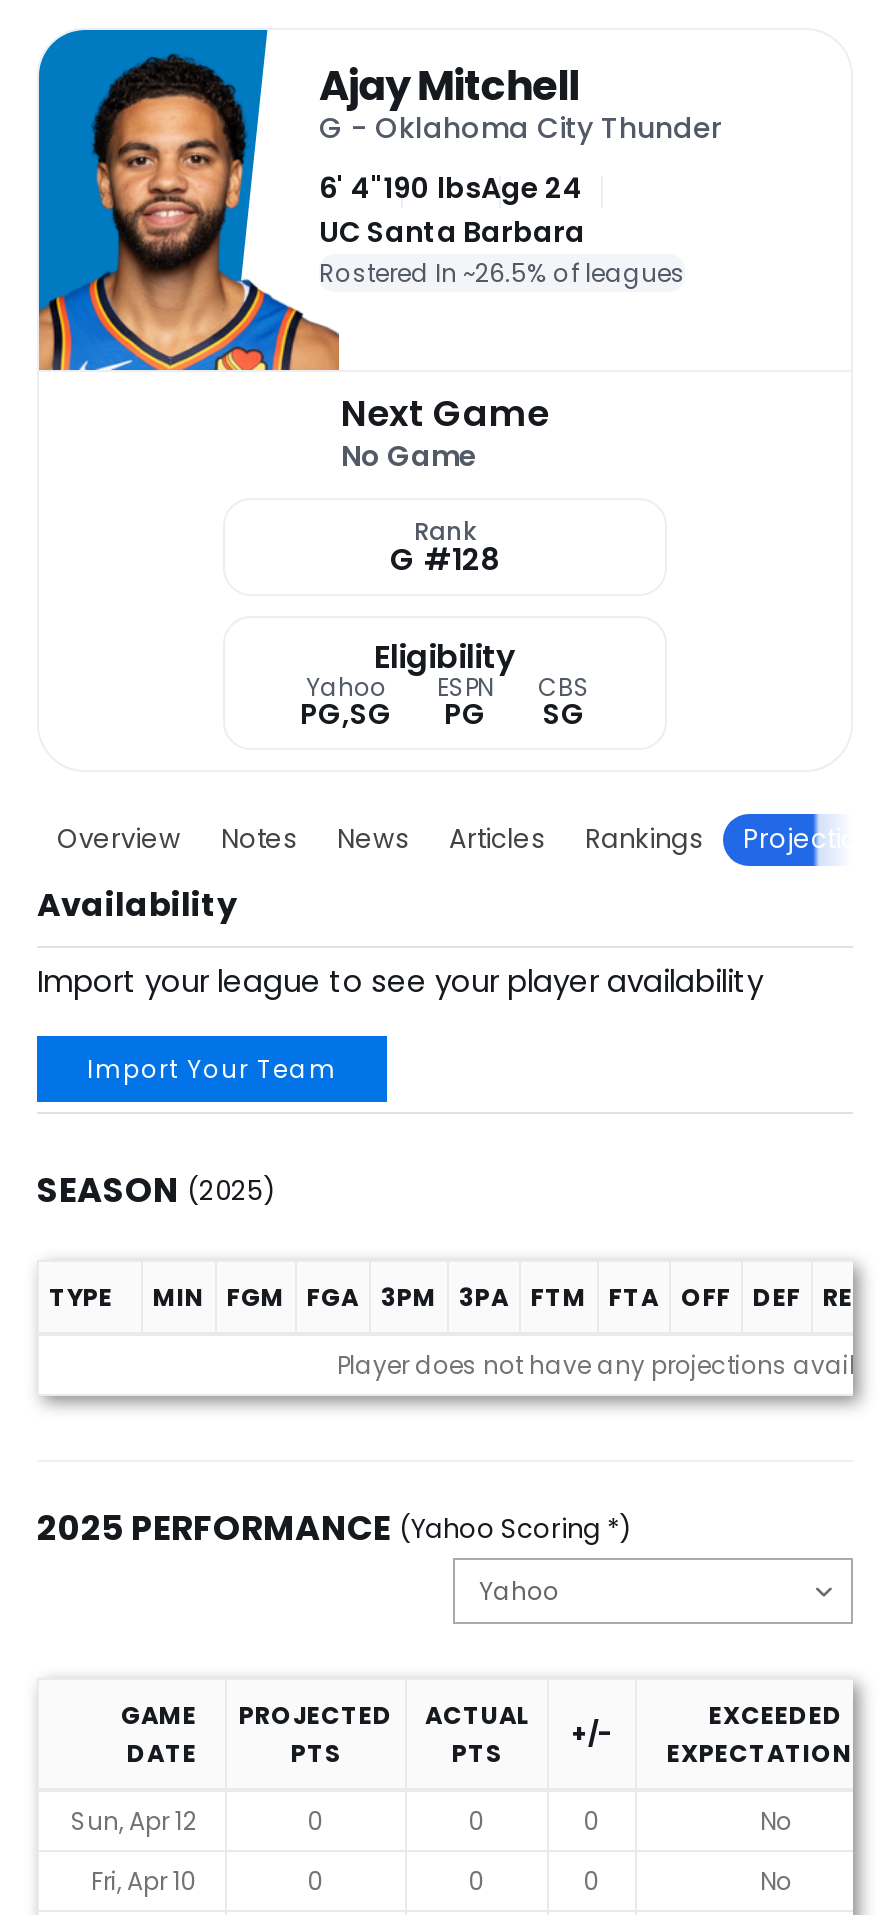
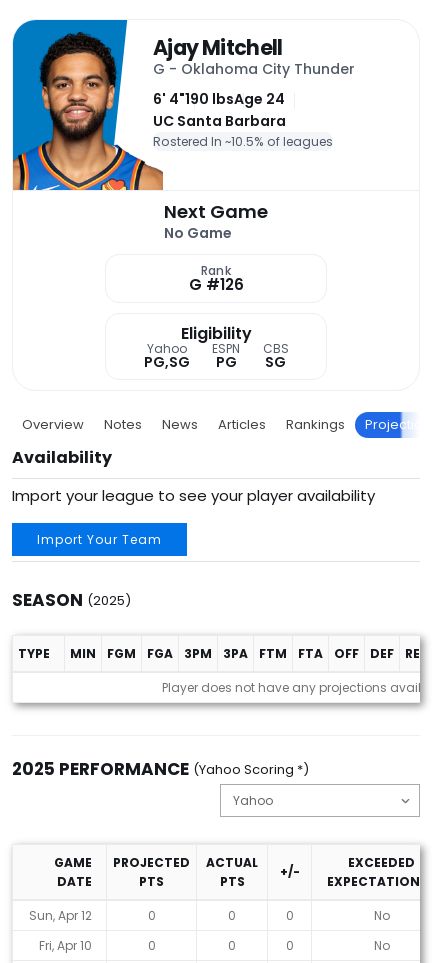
- Rostered In ~26.5% of leagues
+ Rostered In ~10.5% of leagues

- G #128
+ G #126
